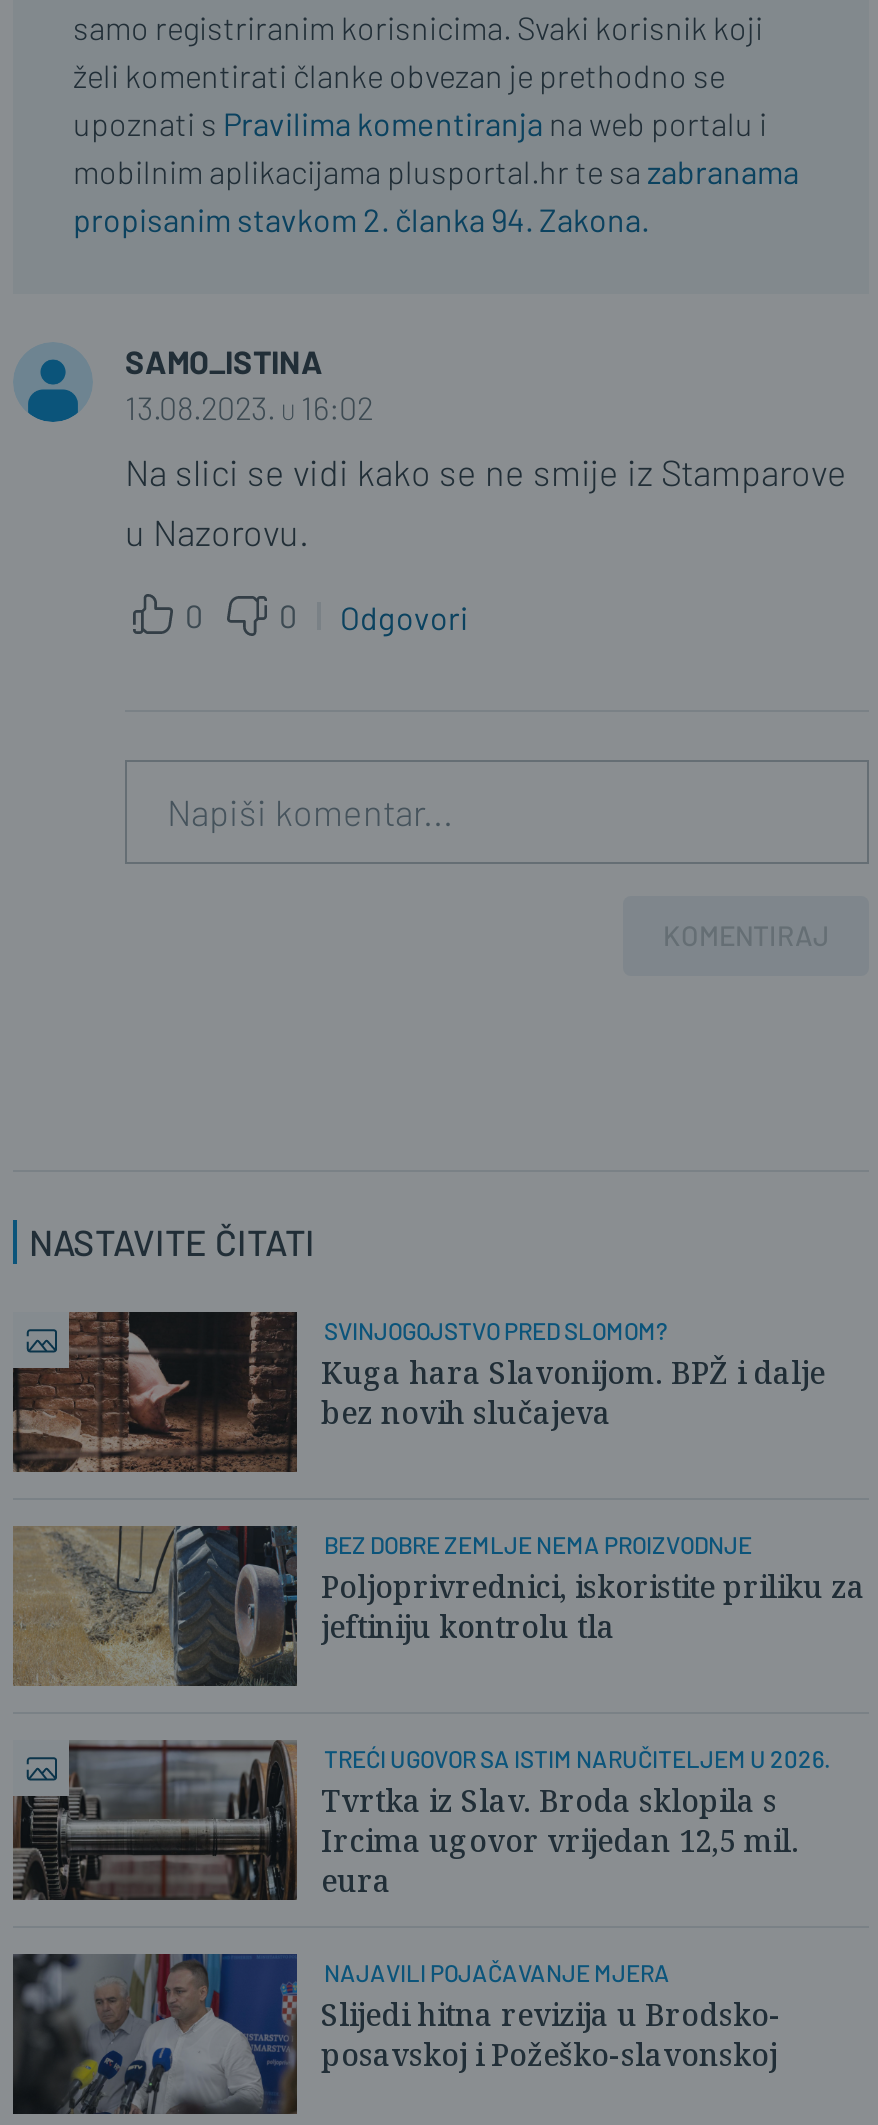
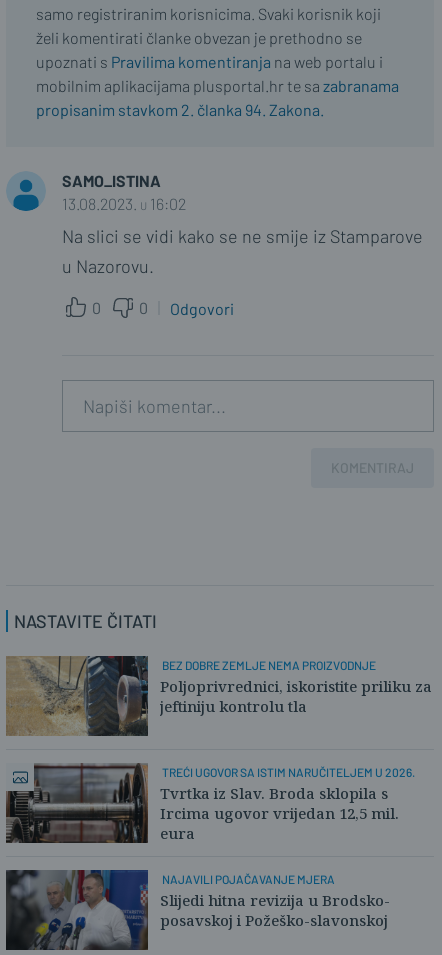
- [image]
- SVINJOGOJSTVO PRED SLOMOM?
- Kuga hara Slavonijom. BPŽ i dalje
- bez novih slučajeva
